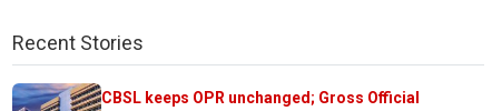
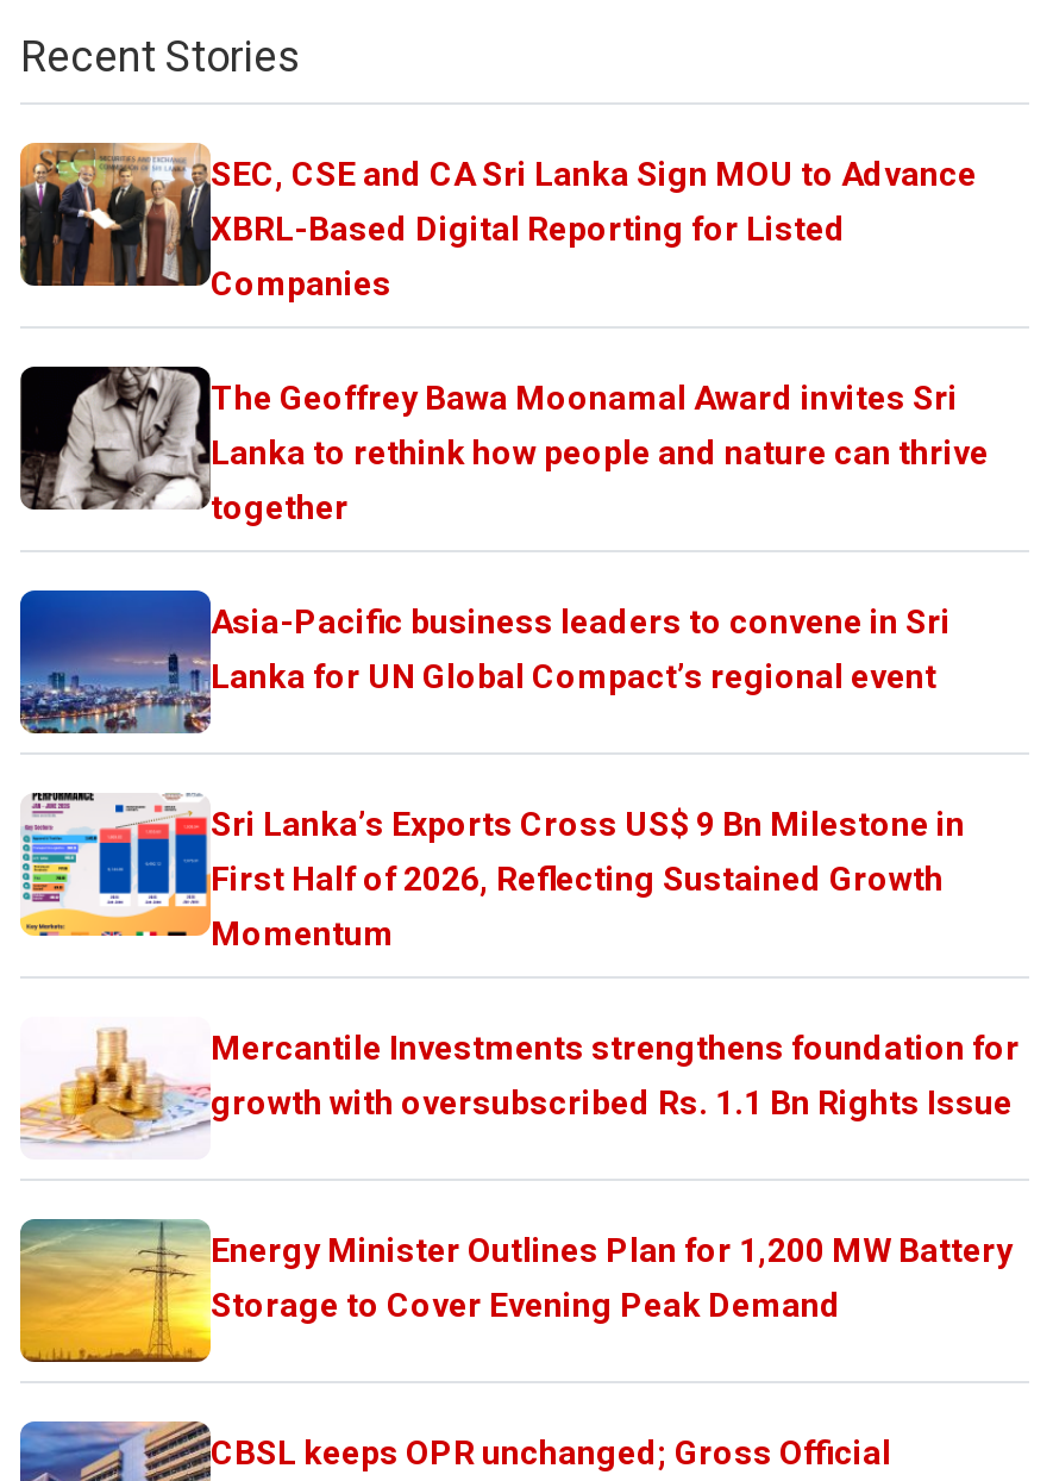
+ [image]
+ SEC, CSE and CA Sri Lanka Sign MOU to Advance
+ XBRL-Based Digital Reporting for Listed
+ Companies
+ The Geoffrey Bawa Moonamal Award invites Sri
+ Lanka to rethink how people and nature can thrive
+ together
+ Asia-Pacific business leaders to convene in Sri
+ Lanka for UN Global Compact’s regional event

+ [image]
+ Energy Minister Outlines Plan for 1,200 MW Battery
+ Storage to Cover Evening Peak Demand

+ [image]

+ [image]

+ [image]

+ [image]
+ Sri Lanka’s Exports Cross US$ 9 Bn Milestone in
+ First Half of 2026, Reflecting Sustained Growth
+ Momentum
+ Mercantile Investments strengthens foundation for
+ growth with oversubscribed Rs. 1.1 Bn Rights Issue
